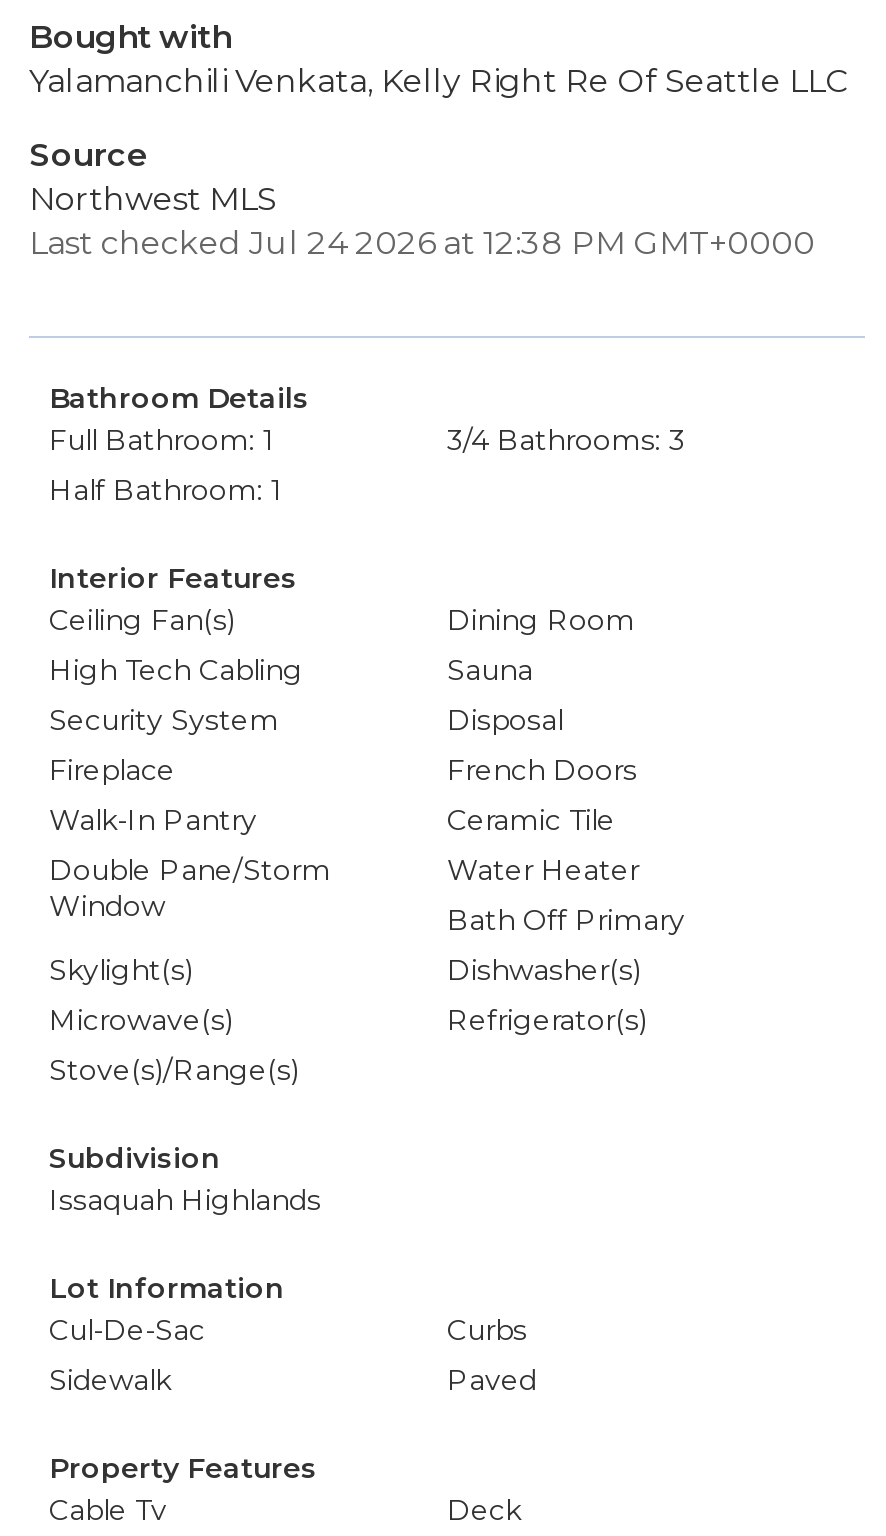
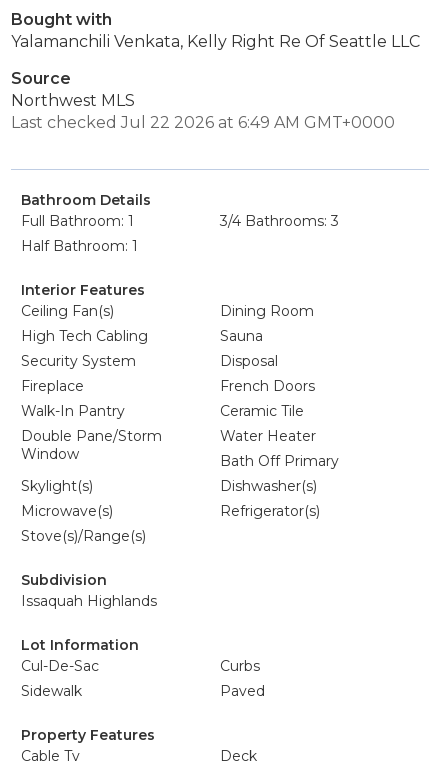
- Last checked Jul 24 2026 at 12:38 PM GMT+0000
+ Last checked Jul 22 2026 at 6:49 AM GMT+0000
